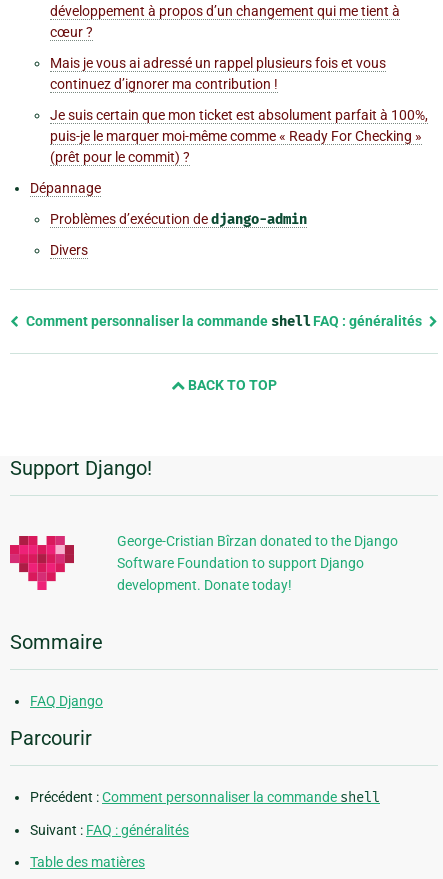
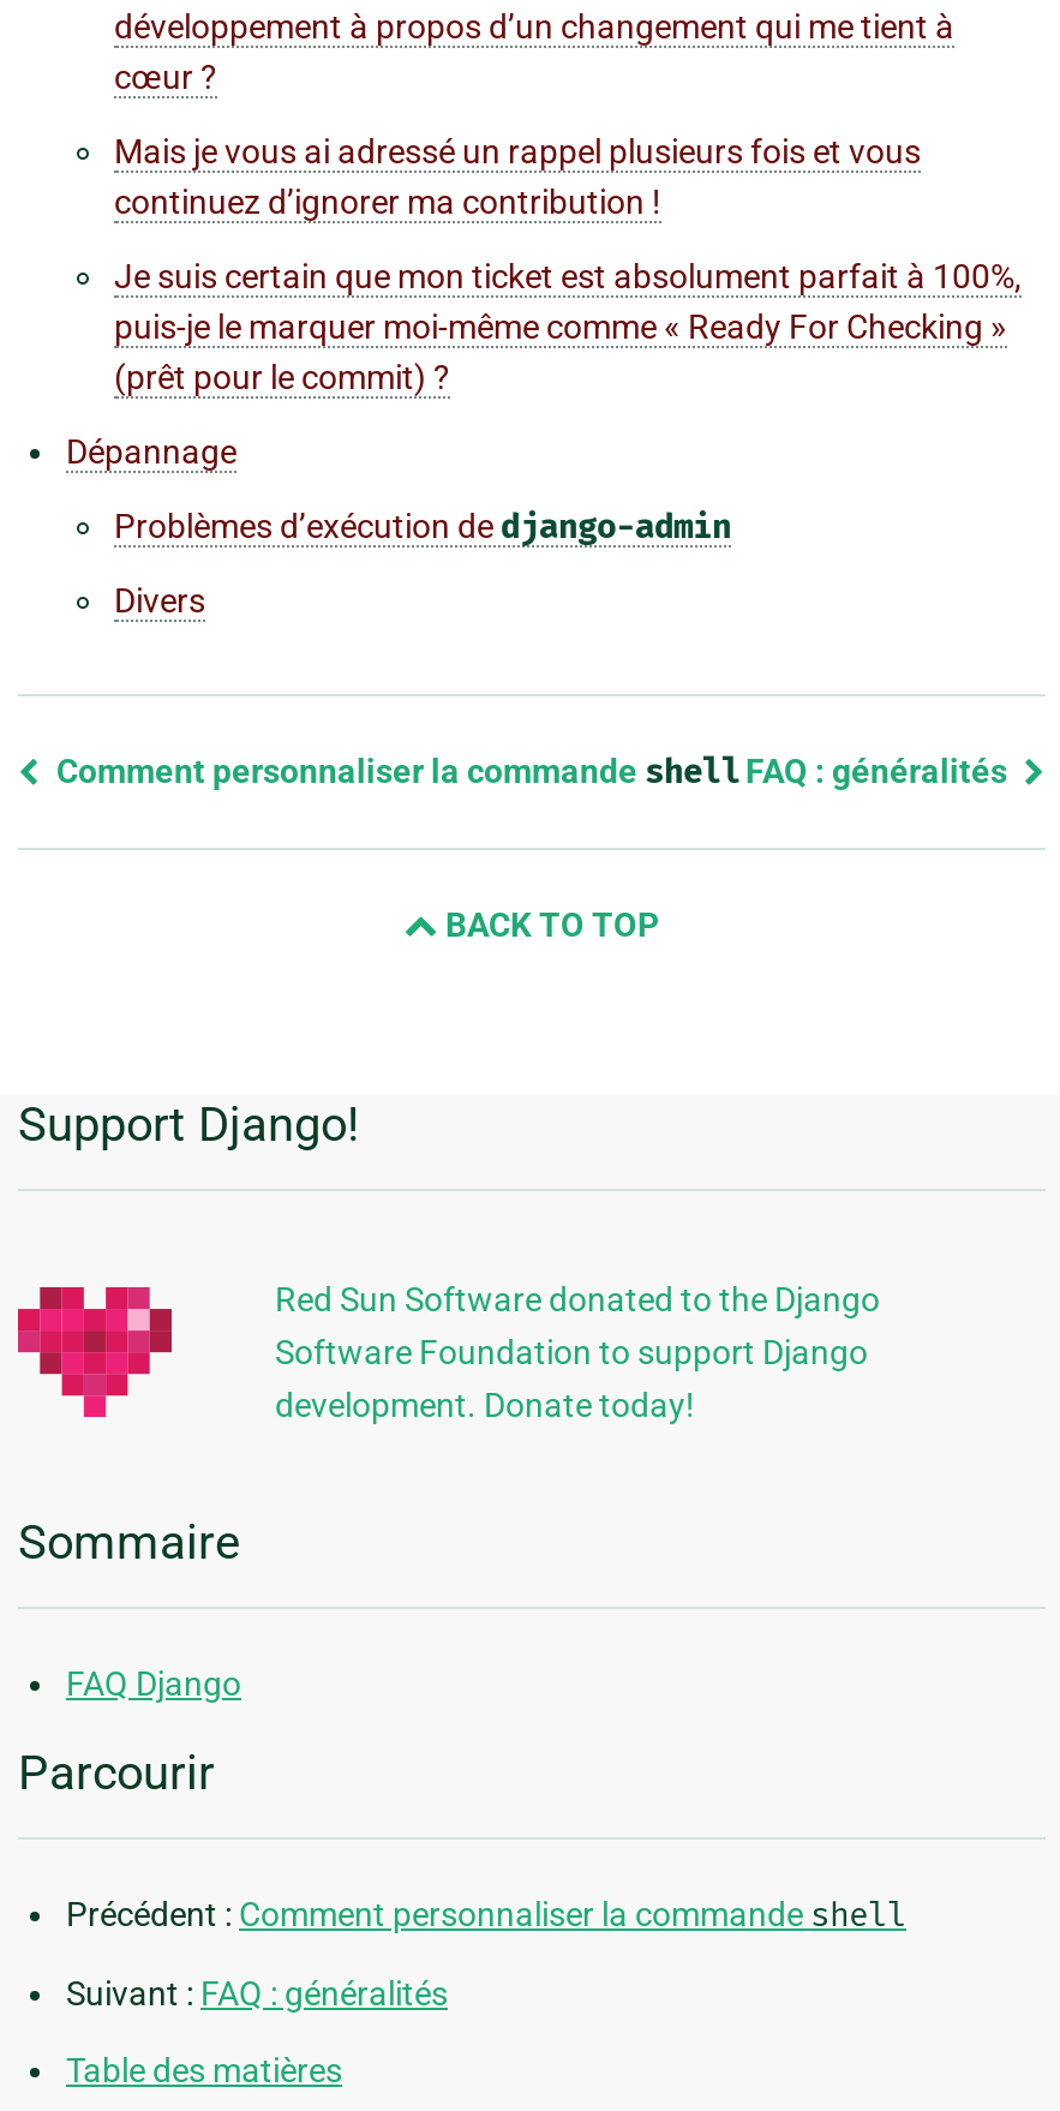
- George-Cristian Bîrzan donated to the Django
+ Red Sun Software donated to the Django
